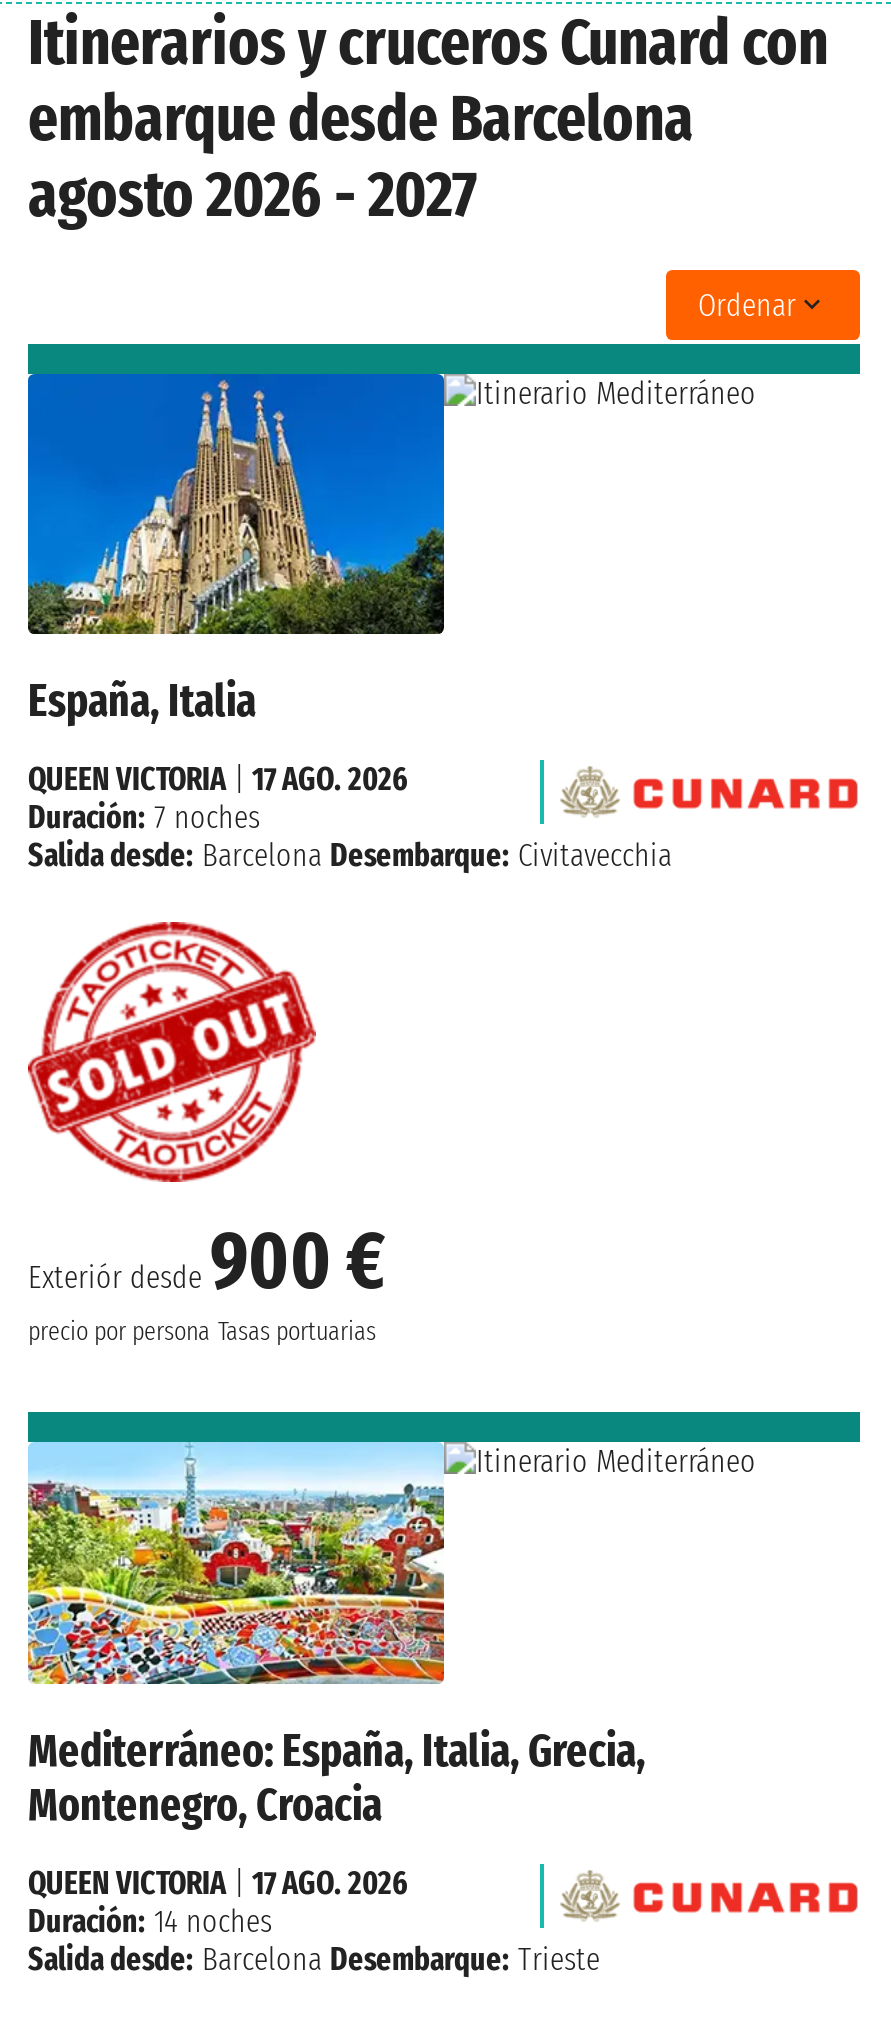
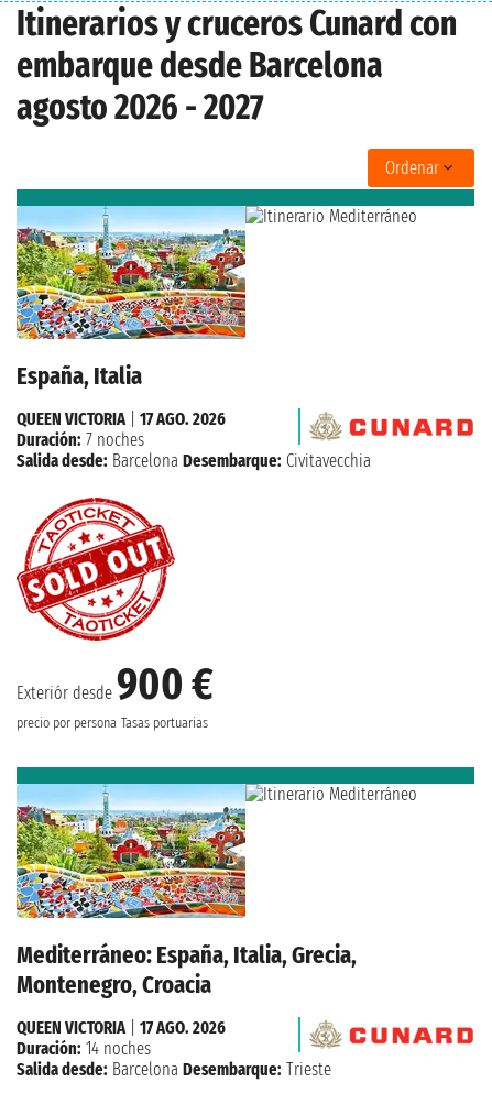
- [image]
+ [image]
